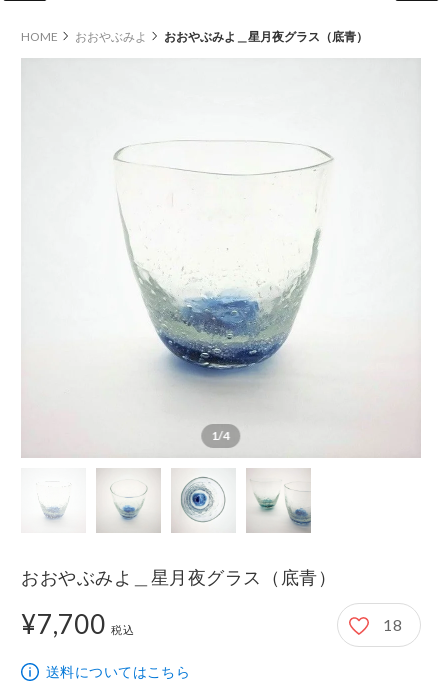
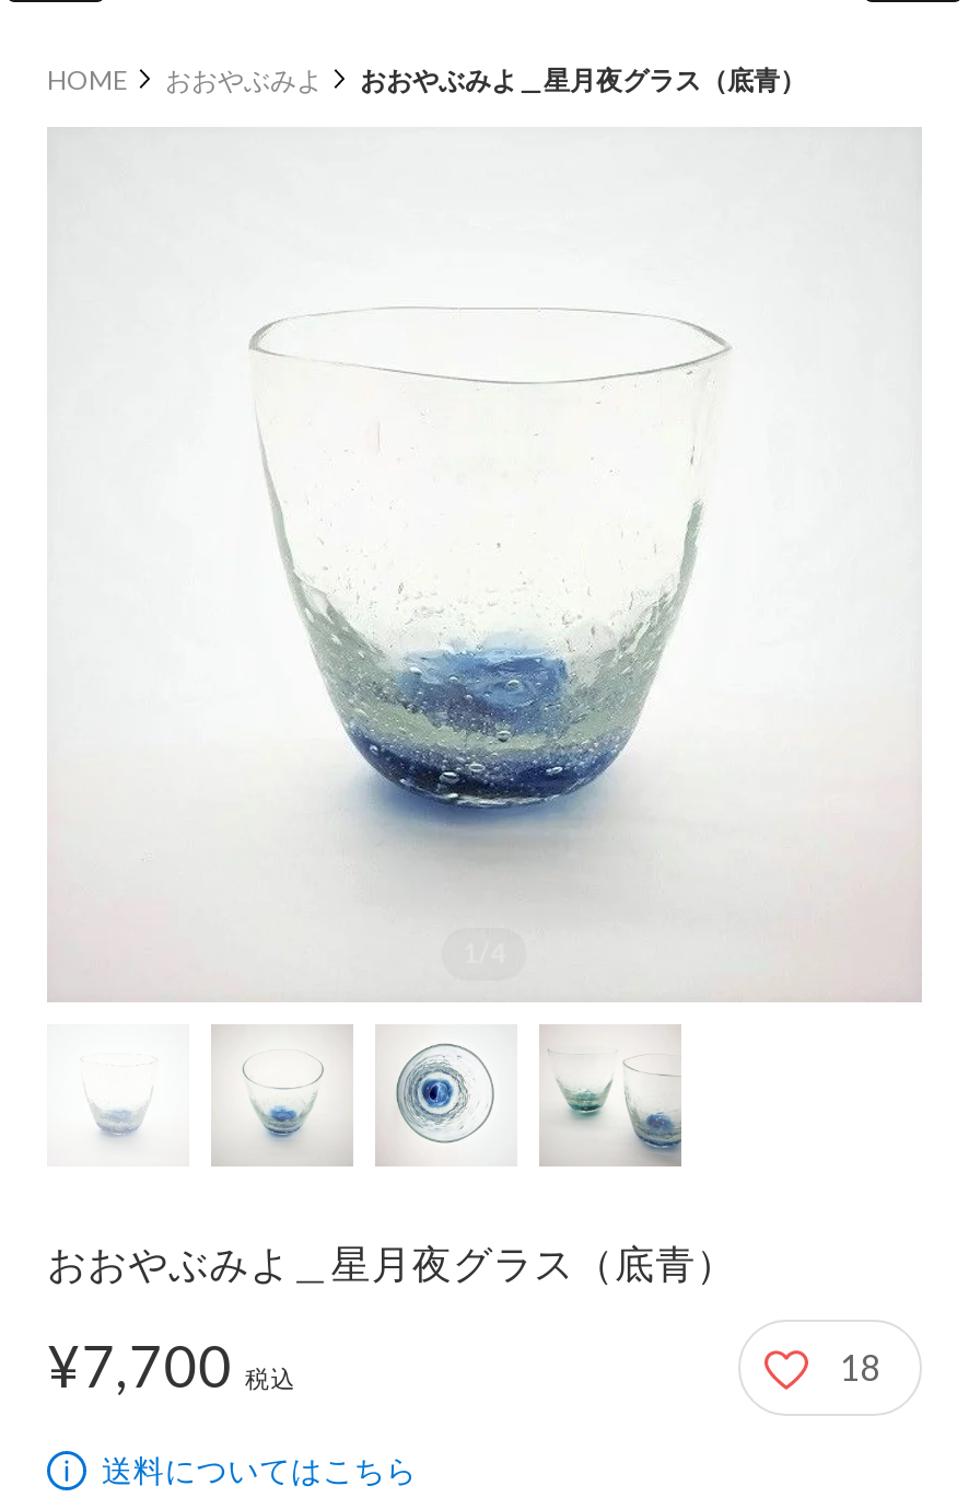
- 1/4
